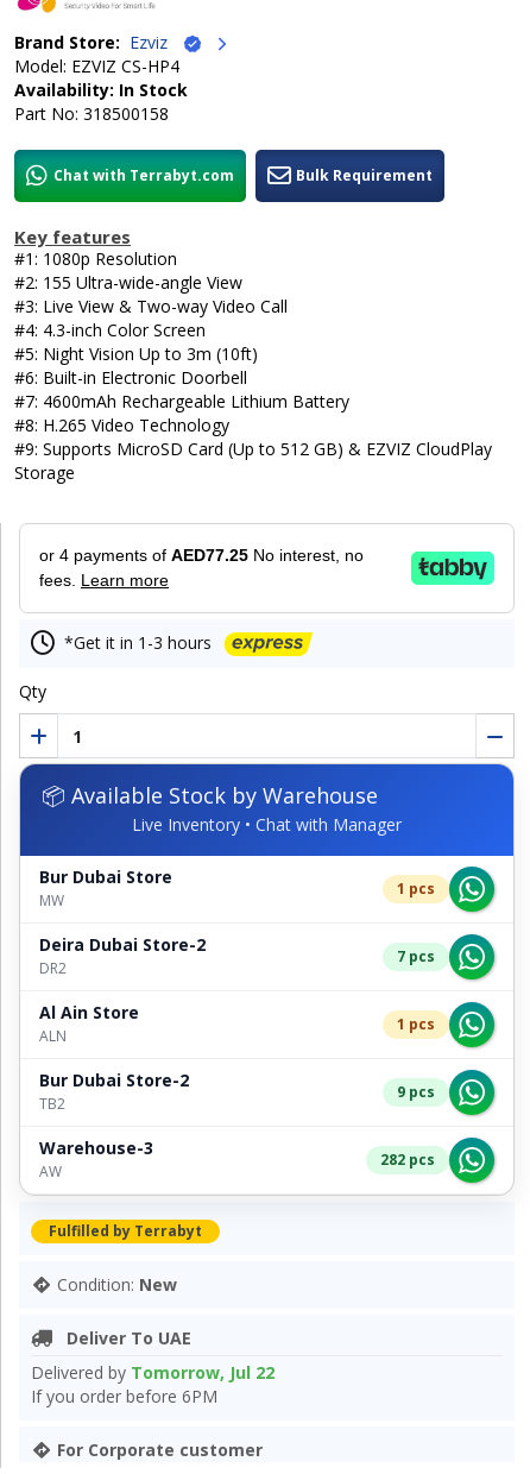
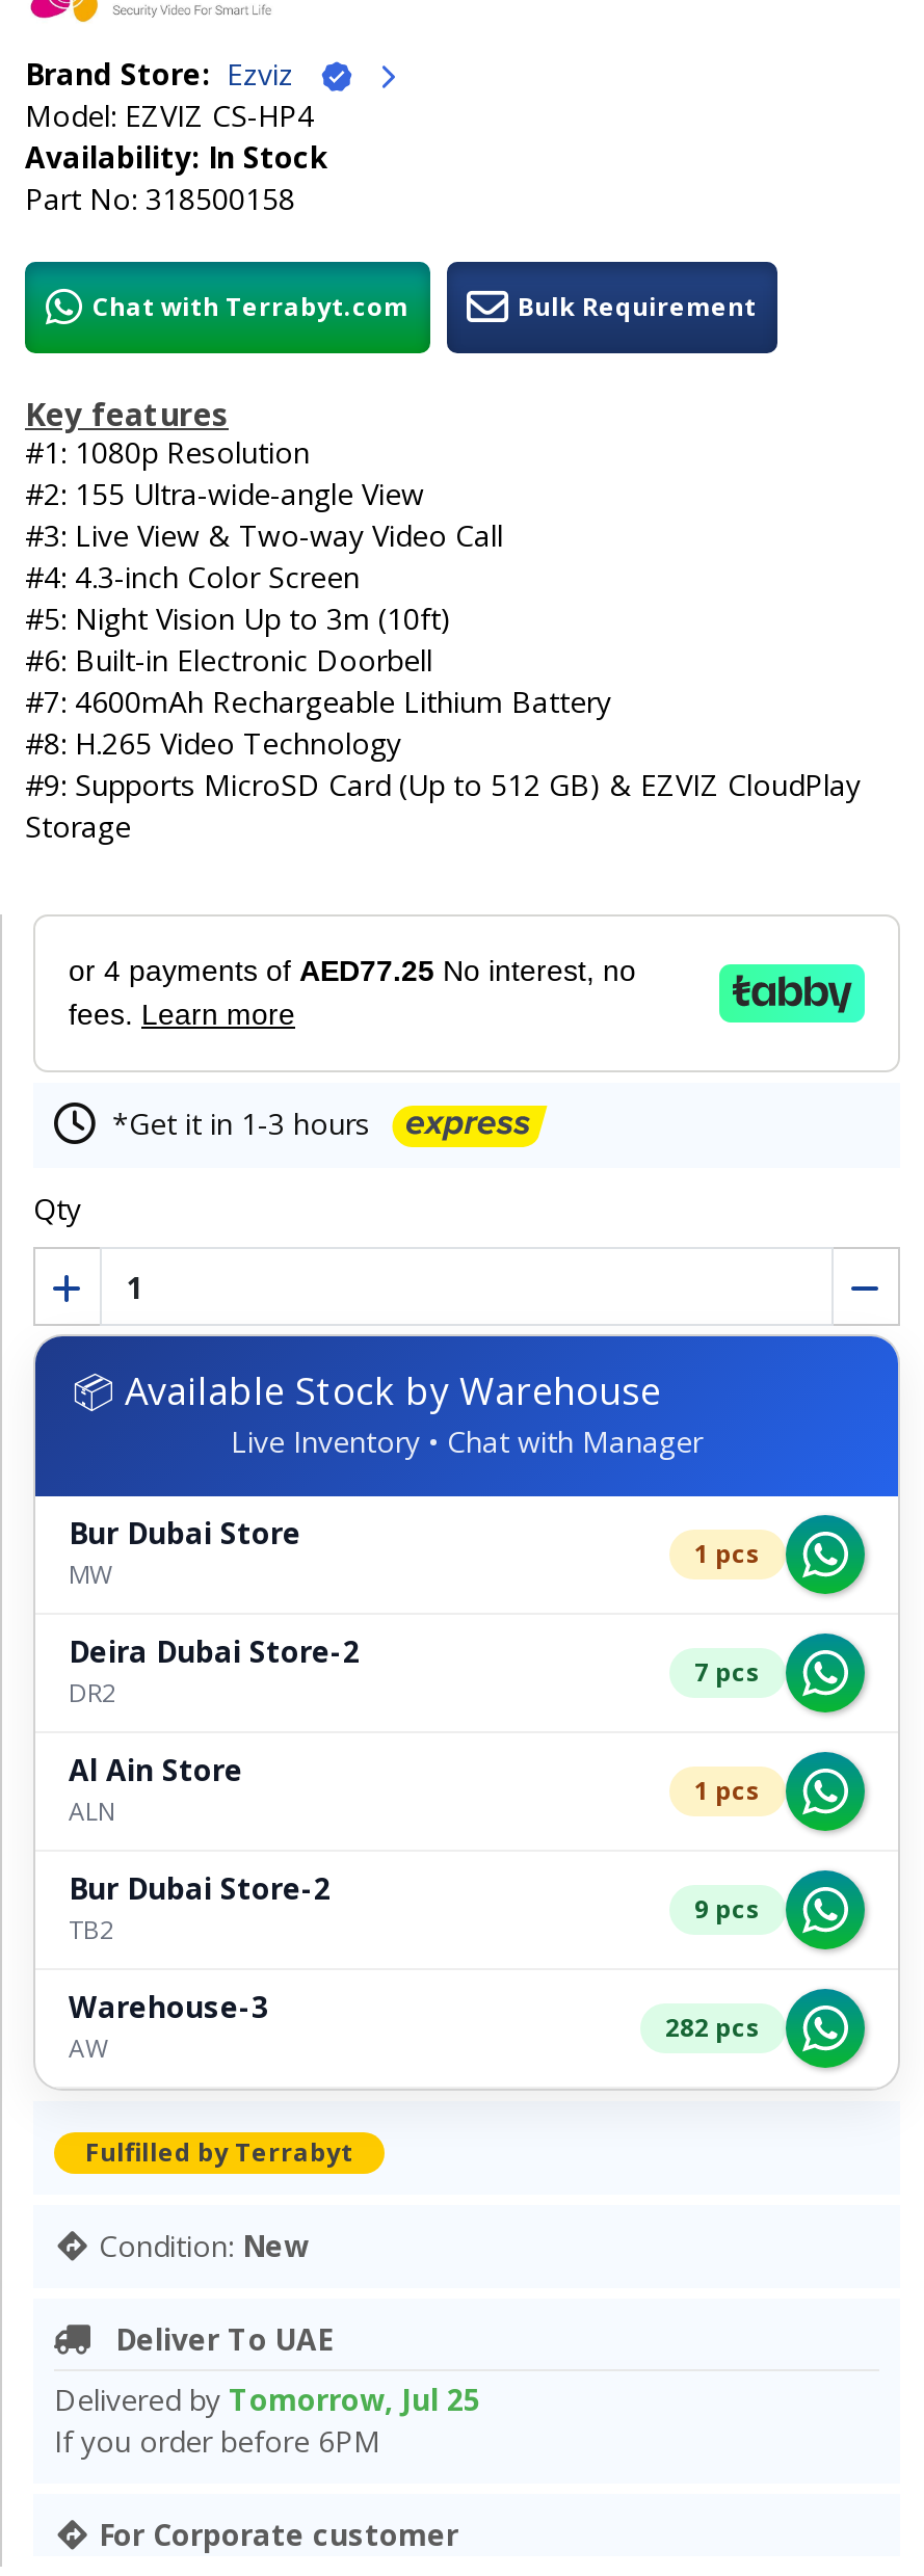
- Delivered by Tomorrow, Jul 22
+ Delivered by Tomorrow, Jul 25
